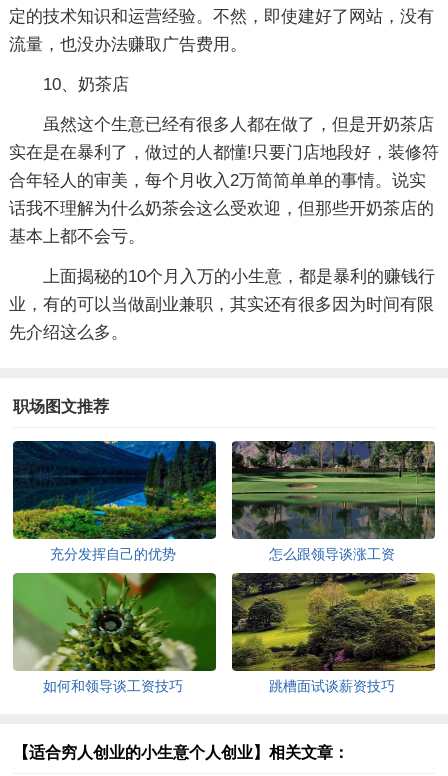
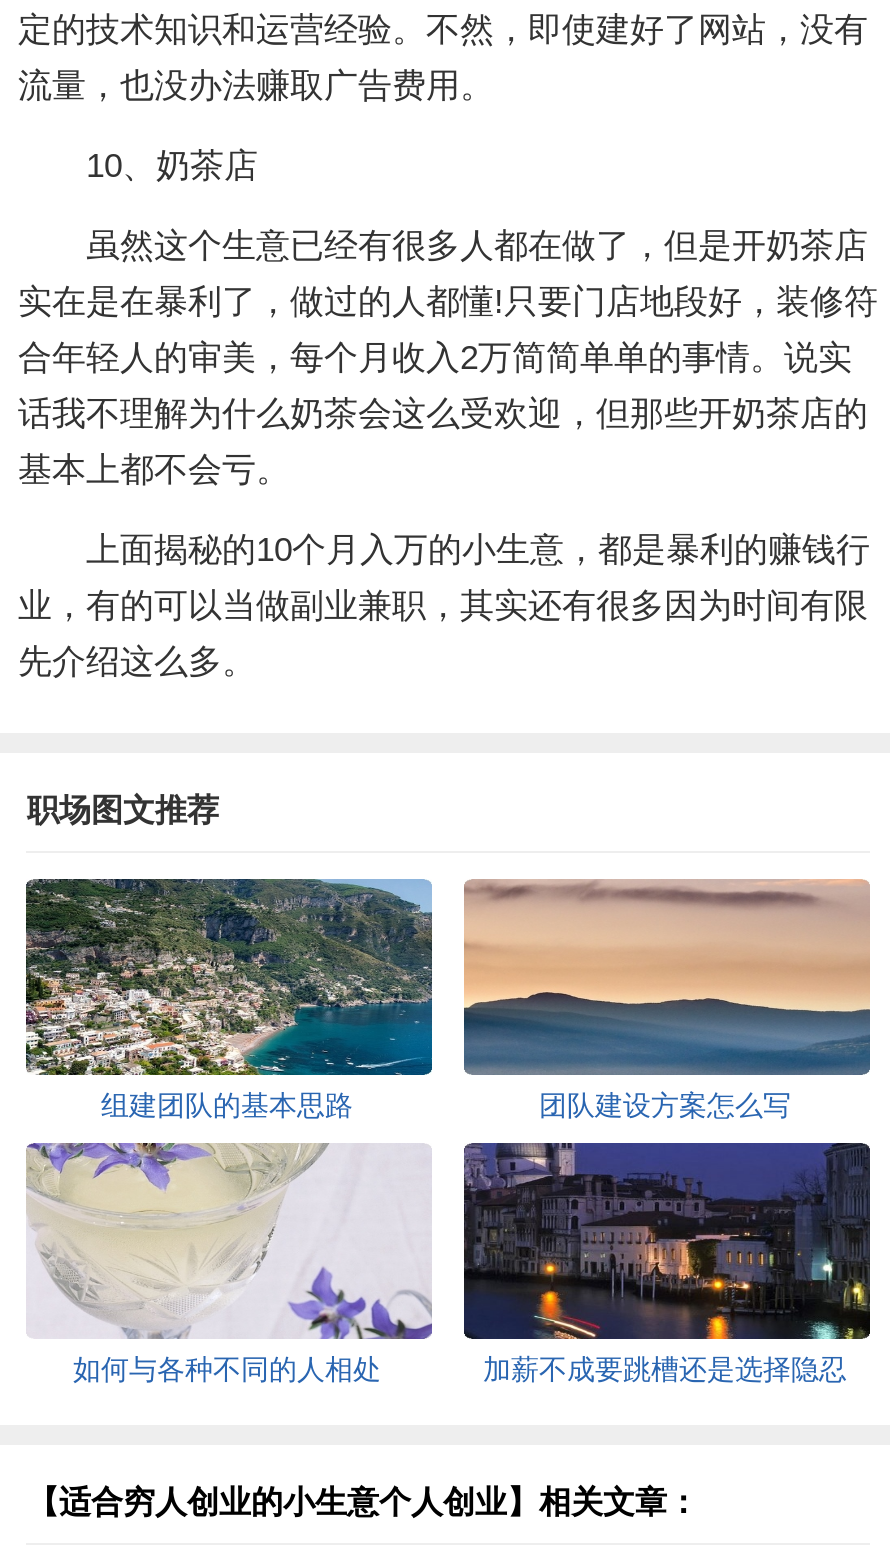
- [image]
- 充分发挥自己的优势
- 怎么跟领导谈涨工资
+ [image]
+ 组建团队的基本思路
+ 团队建设方案怎么写

- [image]
+ [image]

- [image]
- 如何和领导谈工资技巧
- 跳槽面试谈薪资技巧
+ [image]
+ 如何与各种不同的人相处
+ 加薪不成要跳槽还是选择隐忍

- [image]
+ [image]
